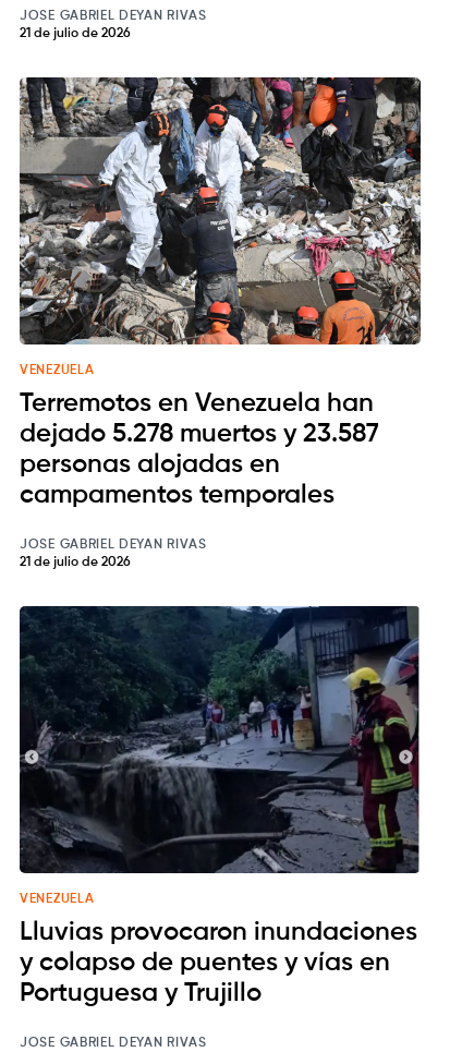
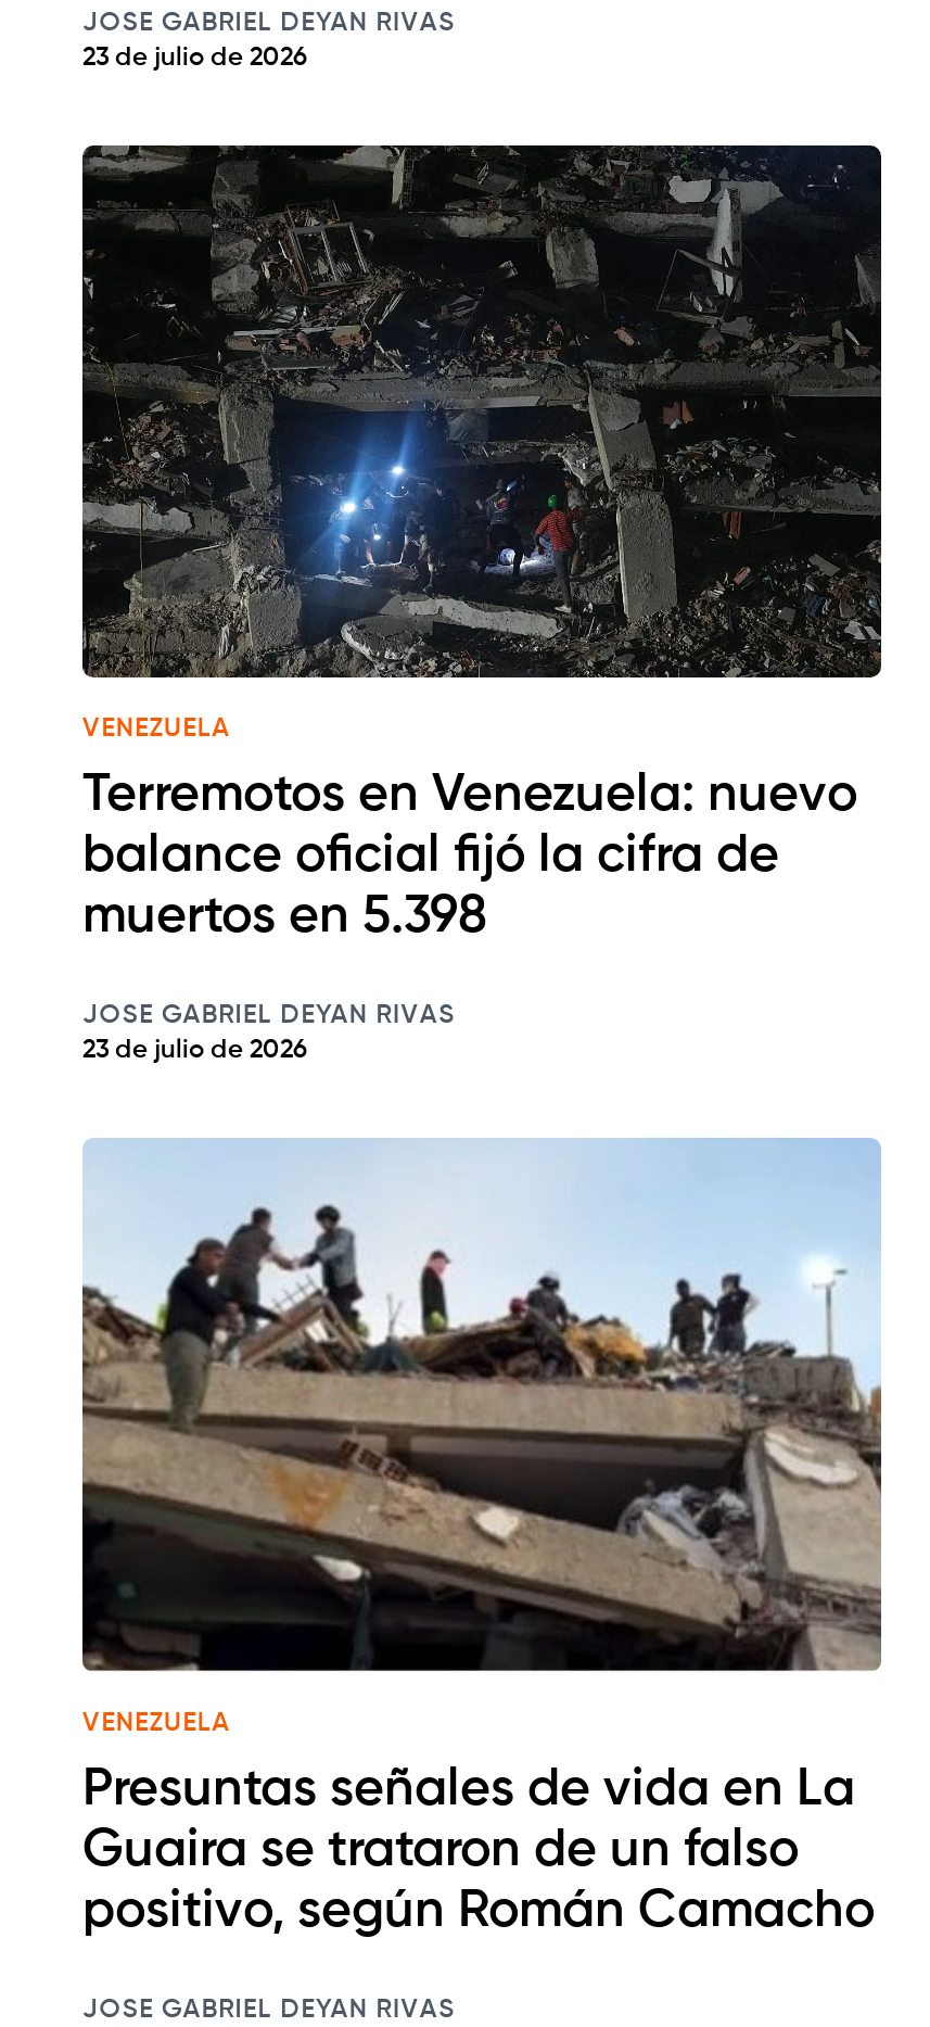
- 21 de julio de 2026
+ 23 de julio de 2026

- [image]
+ [image]

- Terremotos en Venezuela han
- dejado 5.278 muertos y 23.587
- personas alojadas en
- campamentos temporales
+ Terremotos en Venezuela: nuevo
+ balance oficial fijó la cifra de
+ muertos en 5.398

- 21 de julio de 2026
+ 23 de julio de 2026

- [image]
+ [image]

- Lluvias provocaron inundaciones
- y colapso de puentes y vías en
- Portuguesa y Trujillo
+ Presuntas señales de vida en La
+ Guaira se trataron de un falso
+ positivo, según Román Camacho
